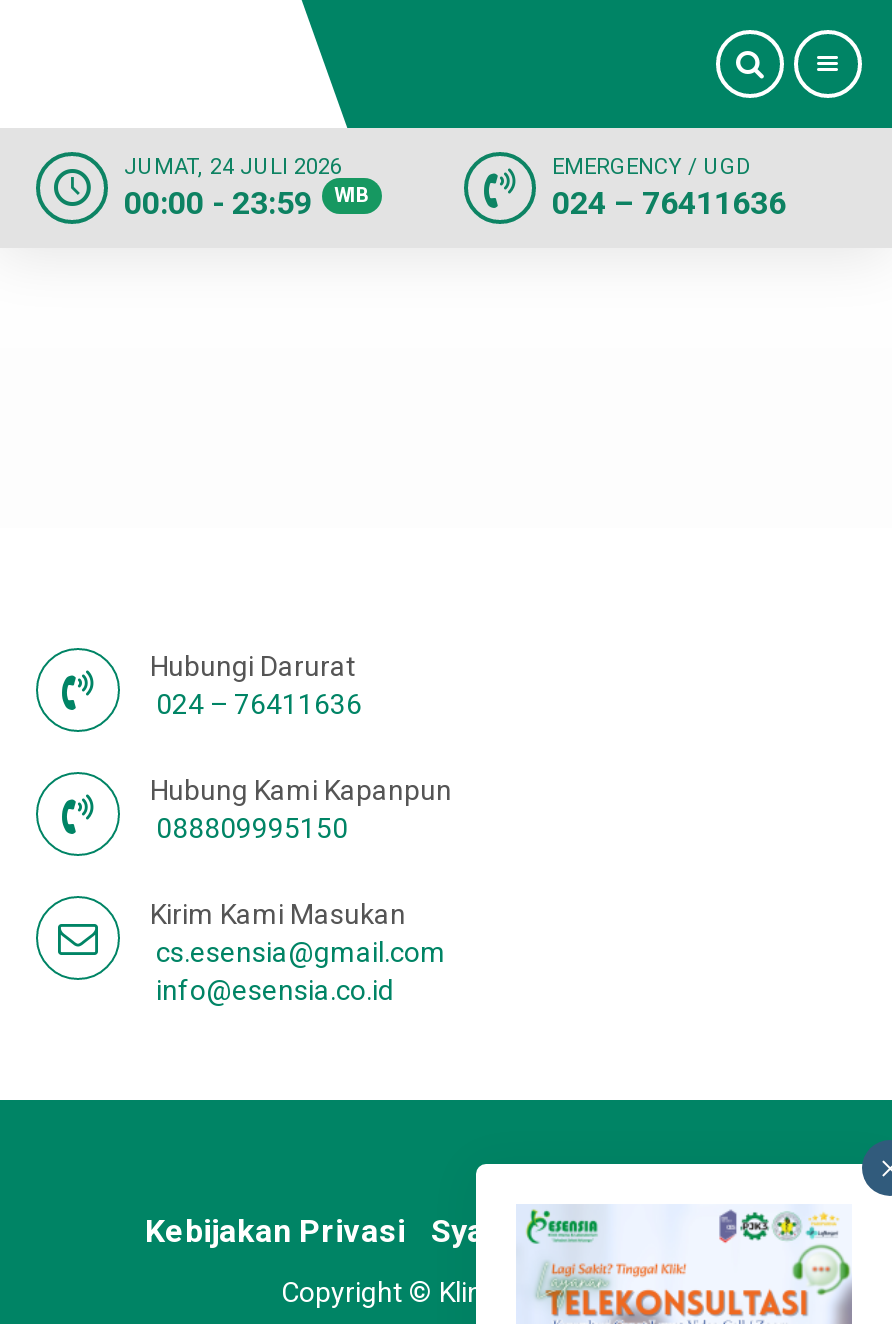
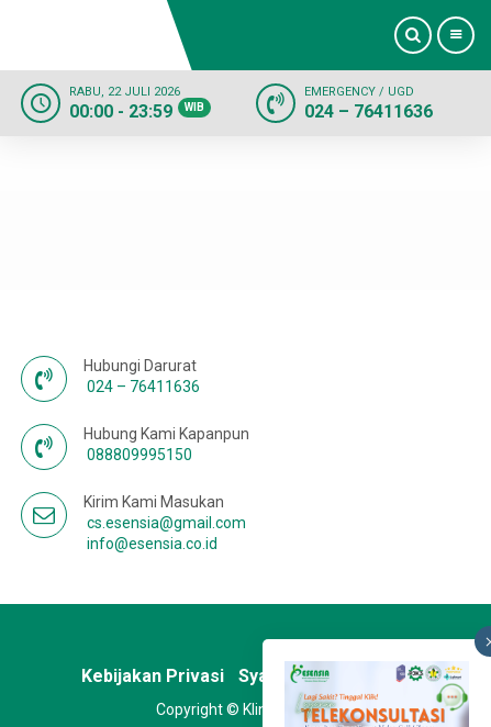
- JUMAT, 24 JULI 2026
+ RABU, 22 JULI 2026
